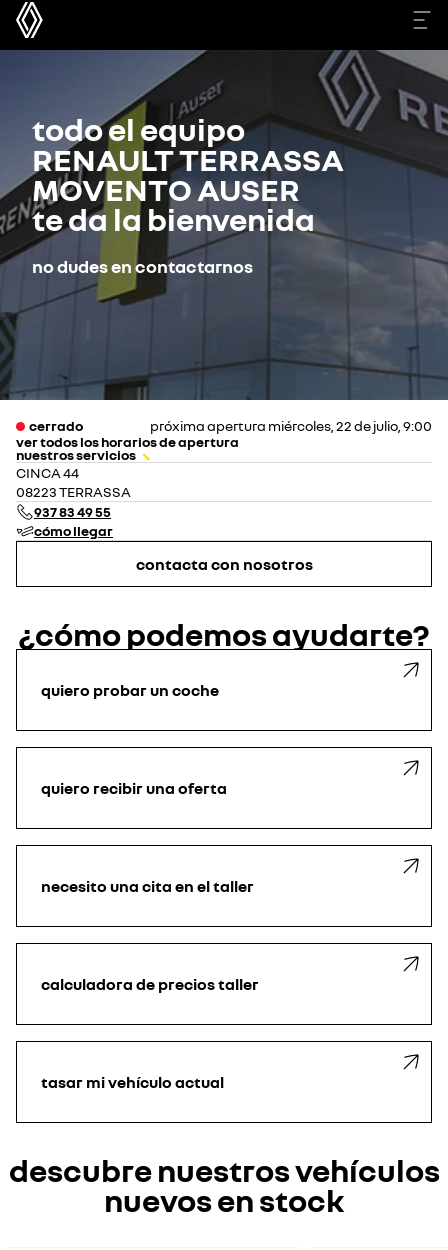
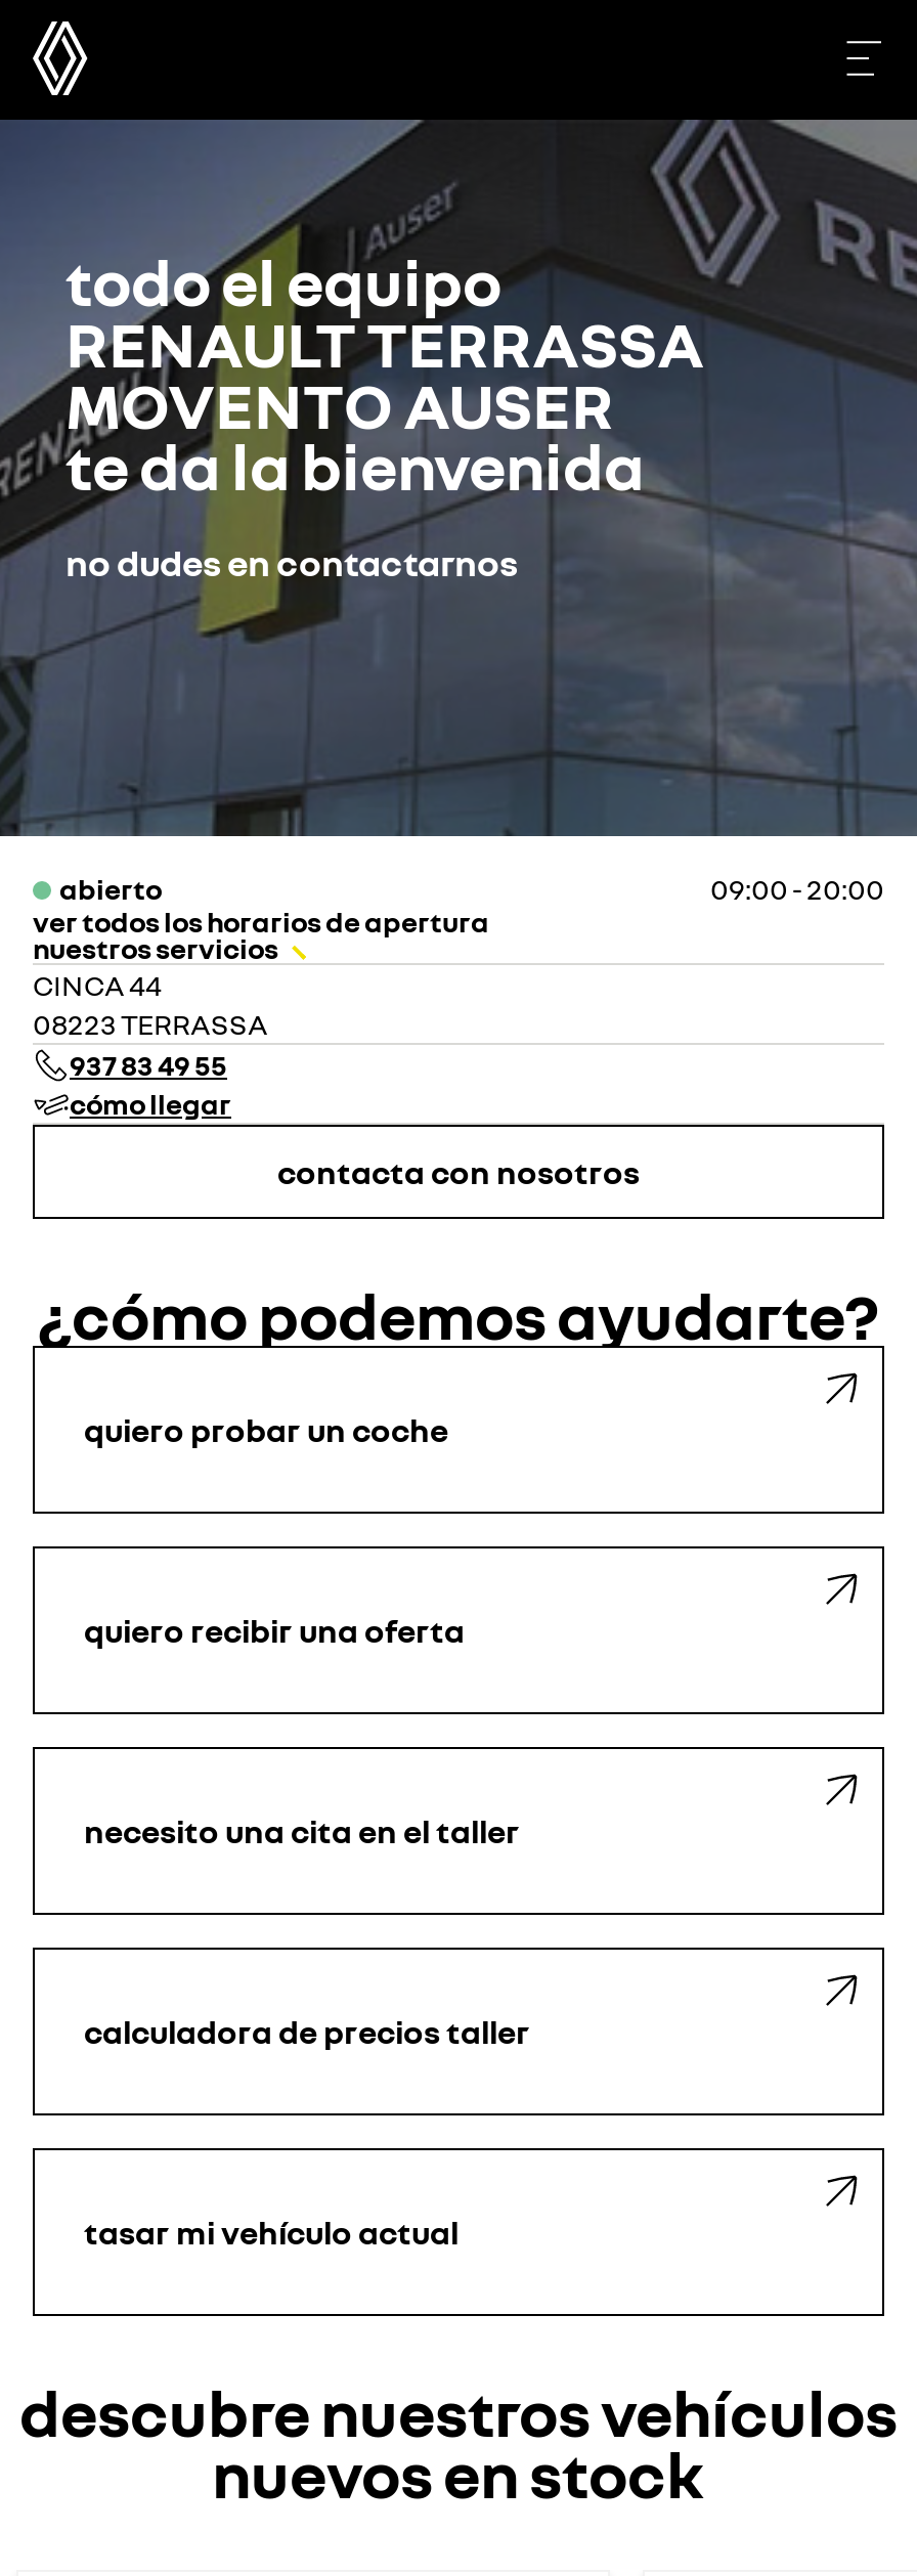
- cerrado
- próxima apertura miércoles, 22 de julio, 9:00
+ abierto
+ 09:00 - 20:00
